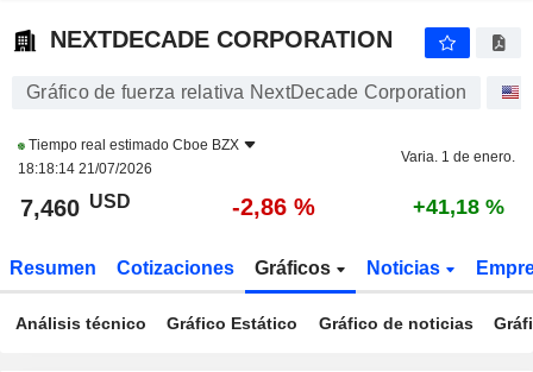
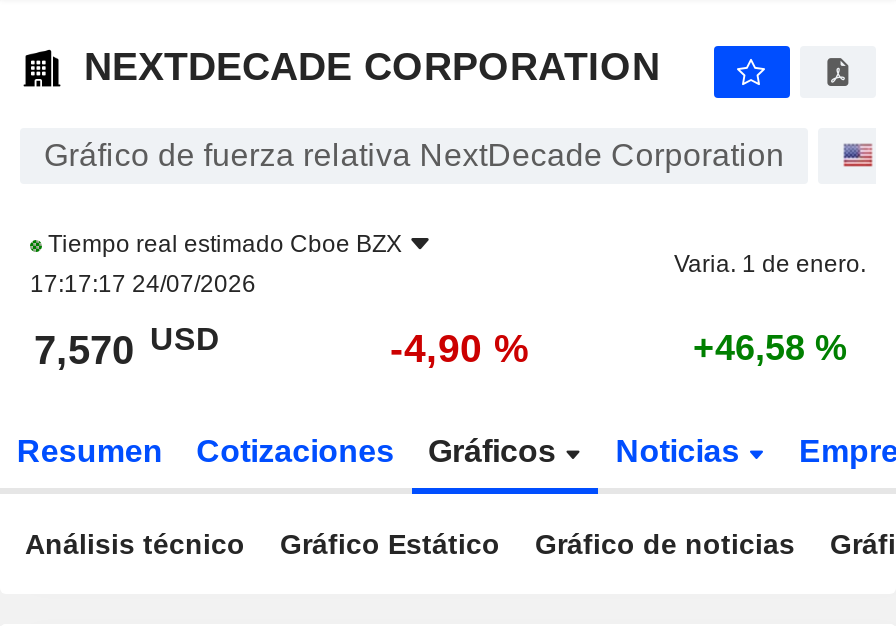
- 18:18:14 21/07/2026
+ 17:17:17 24/07/2026

- 7,460 USD
+ 7,570 USD

- -2,86 %
+ -4,90 %

- +41,18 %
+ +46,58 %
